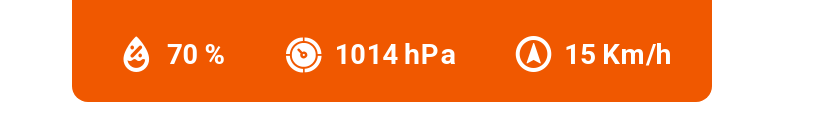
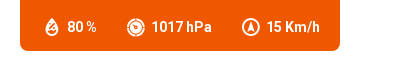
- 70 %
+ 80 %

- 1014 hPa
+ 1017 hPa
